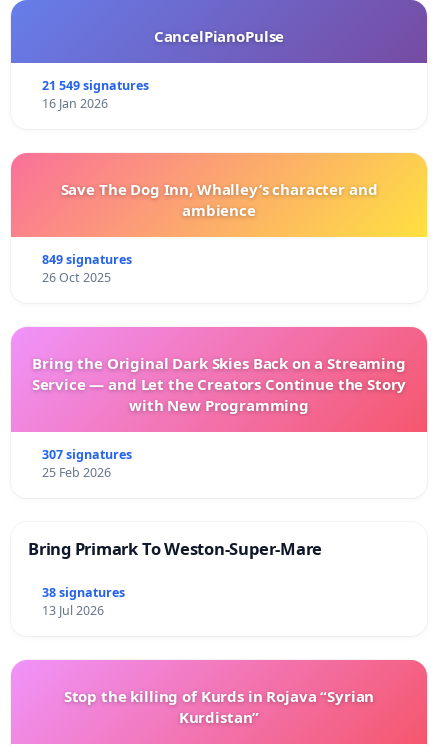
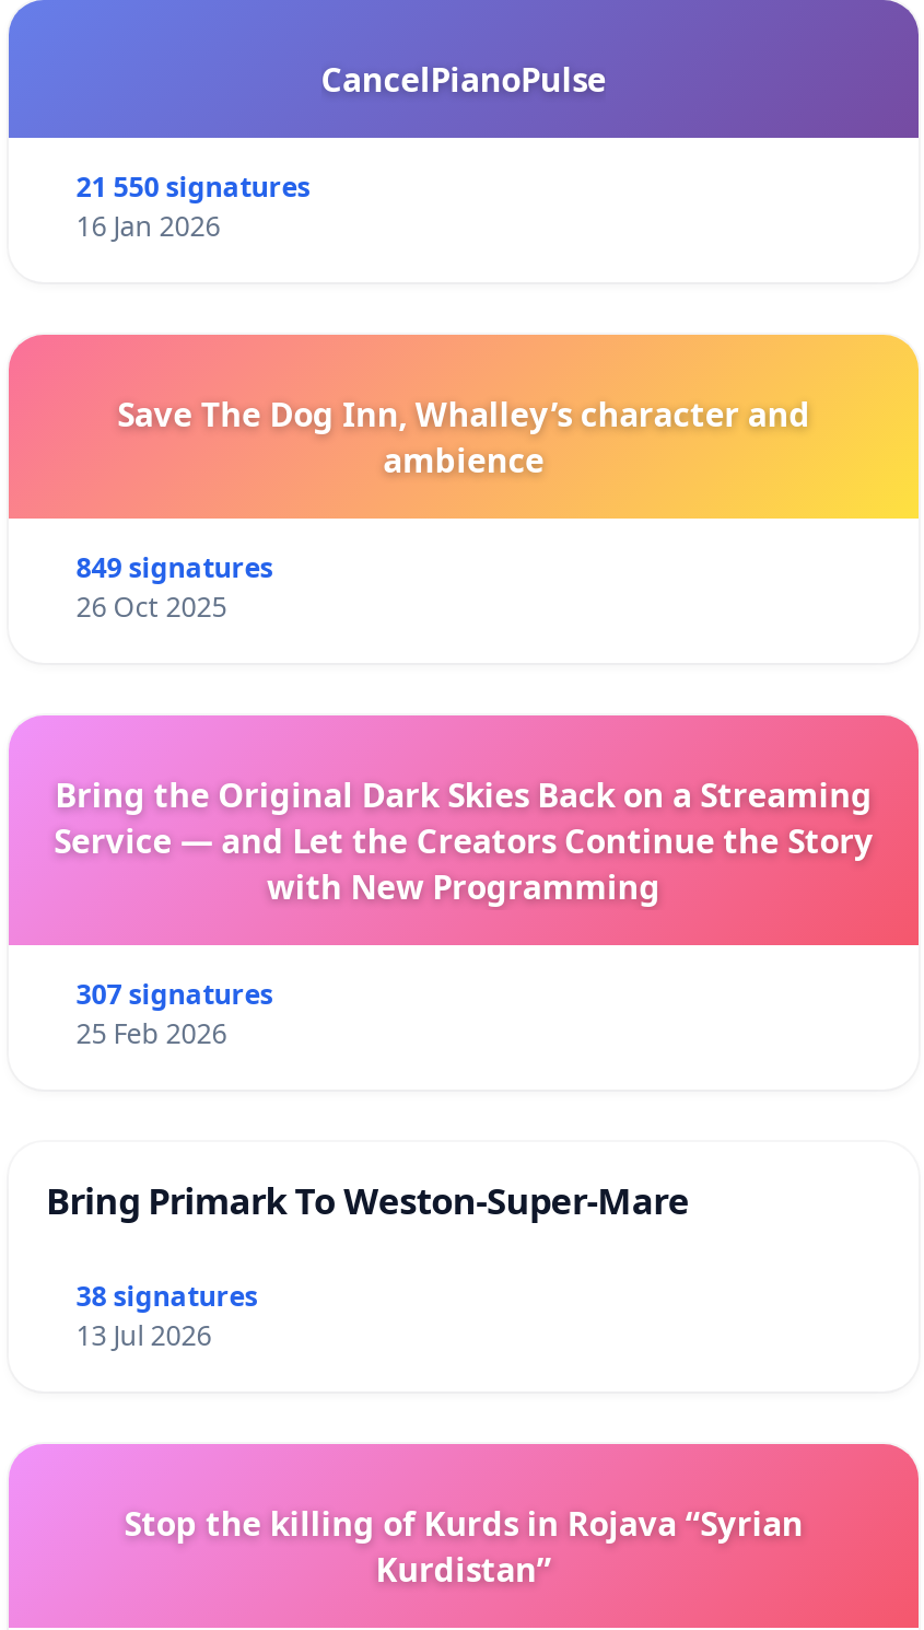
- 21 549 signatures
+ 21 550 signatures
